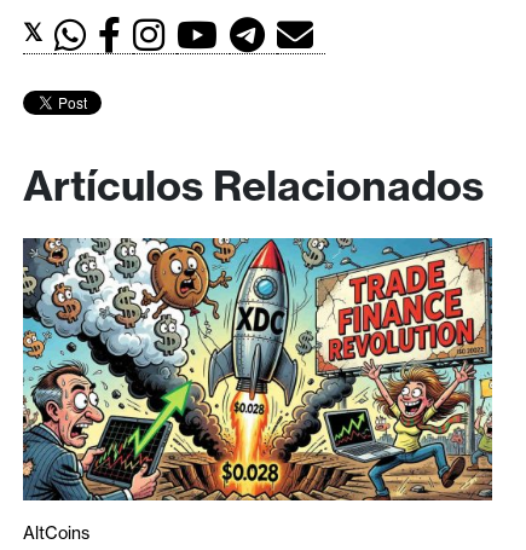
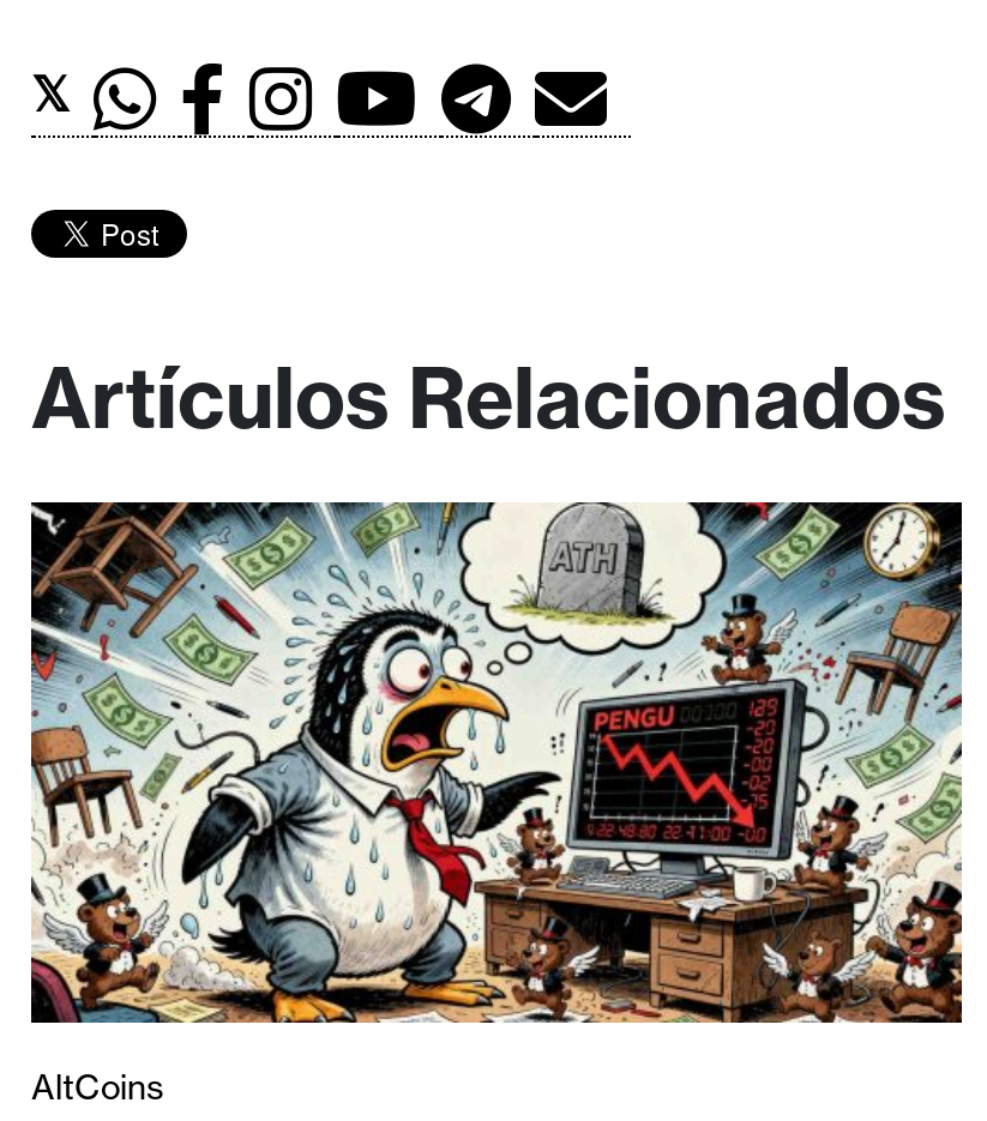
- [image]
+ [image]
